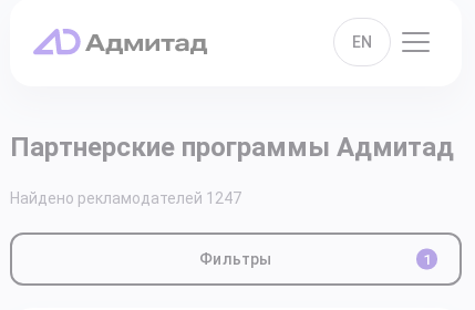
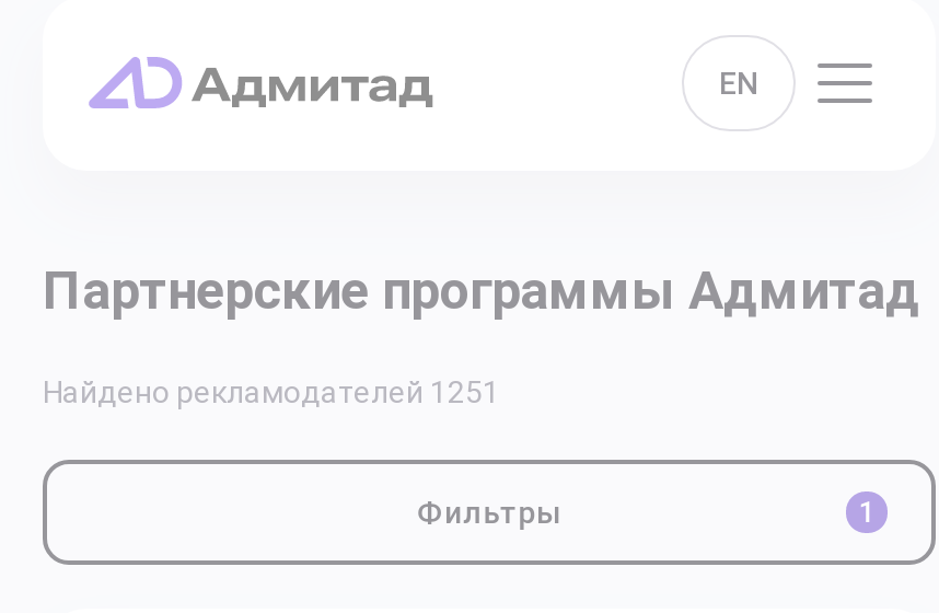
- Найдено рекламодателей 1247
+ Найдено рекламодателей 1251
